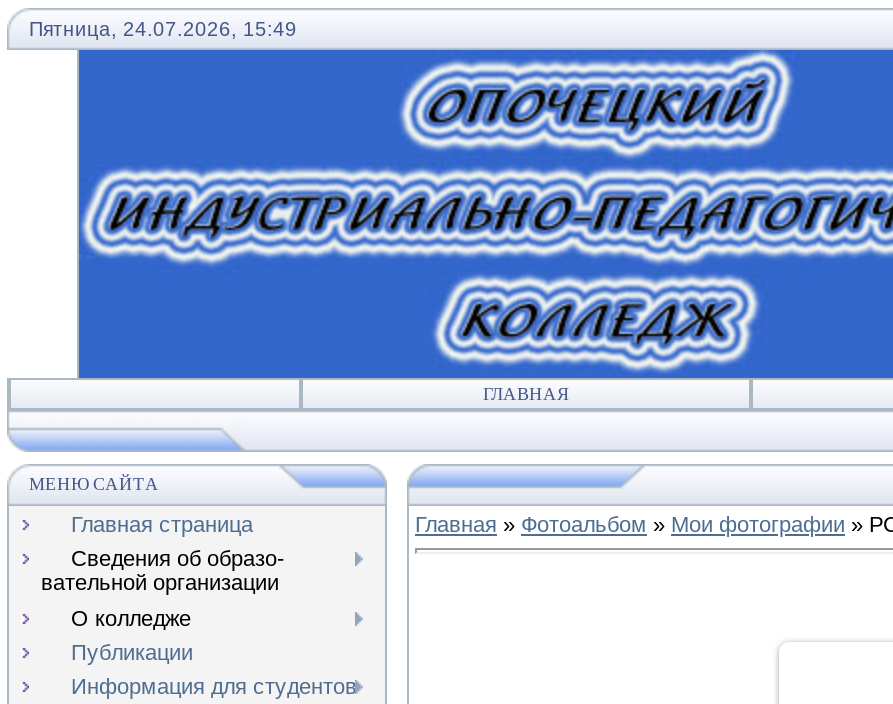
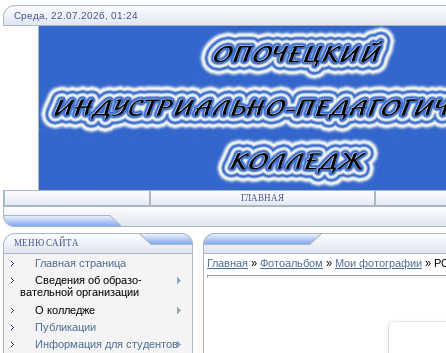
- Пятница, 24.07.2026, 15:49
+ Среда, 22.07.2026, 01:24
